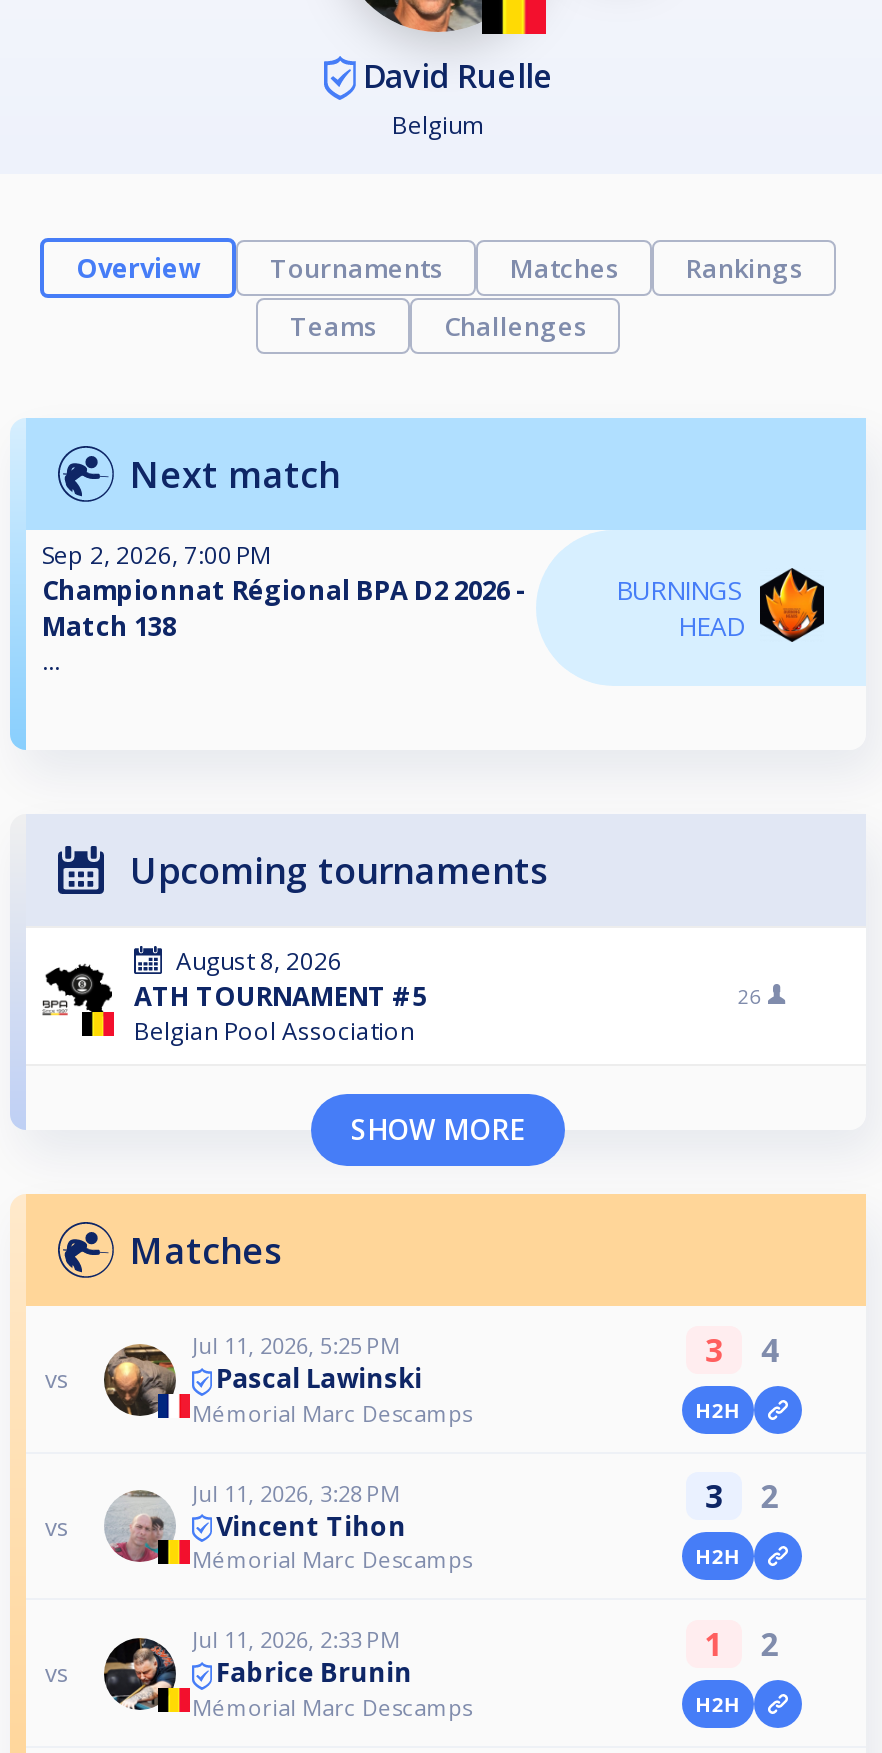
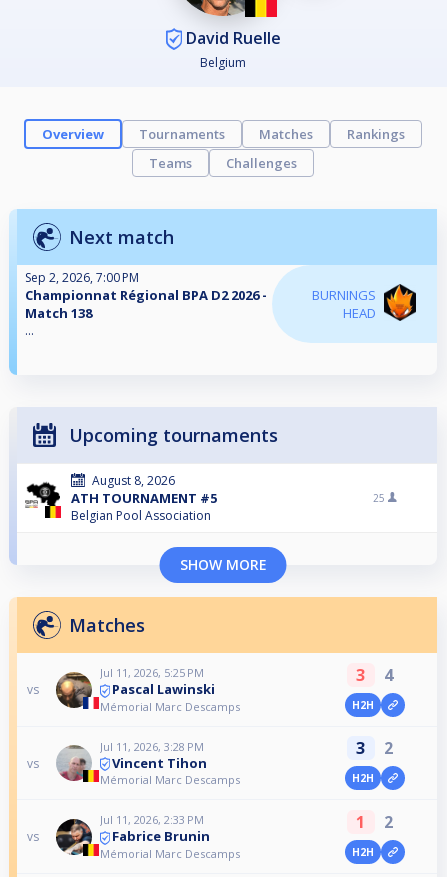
- 26
+ 25
